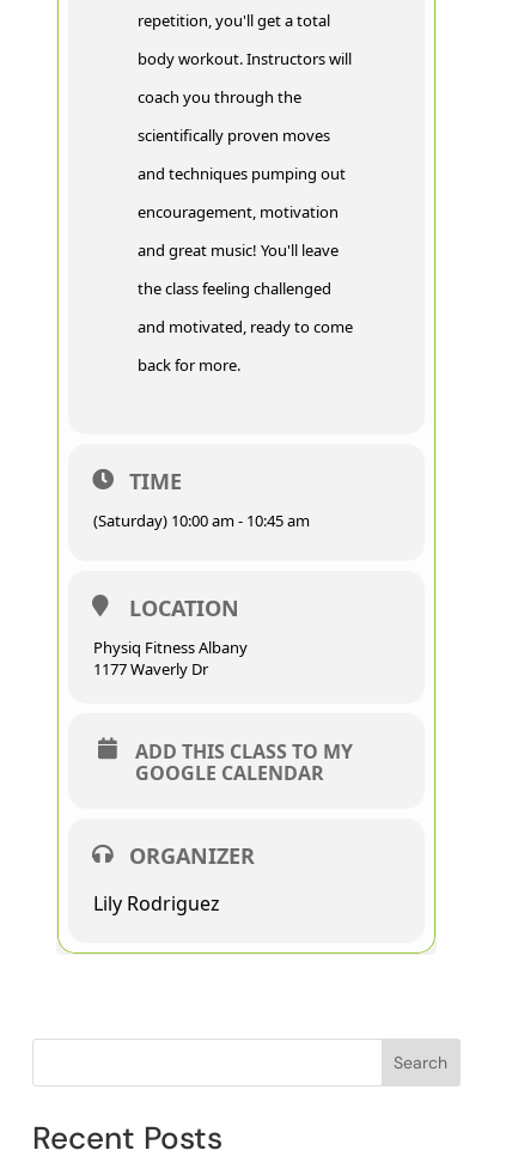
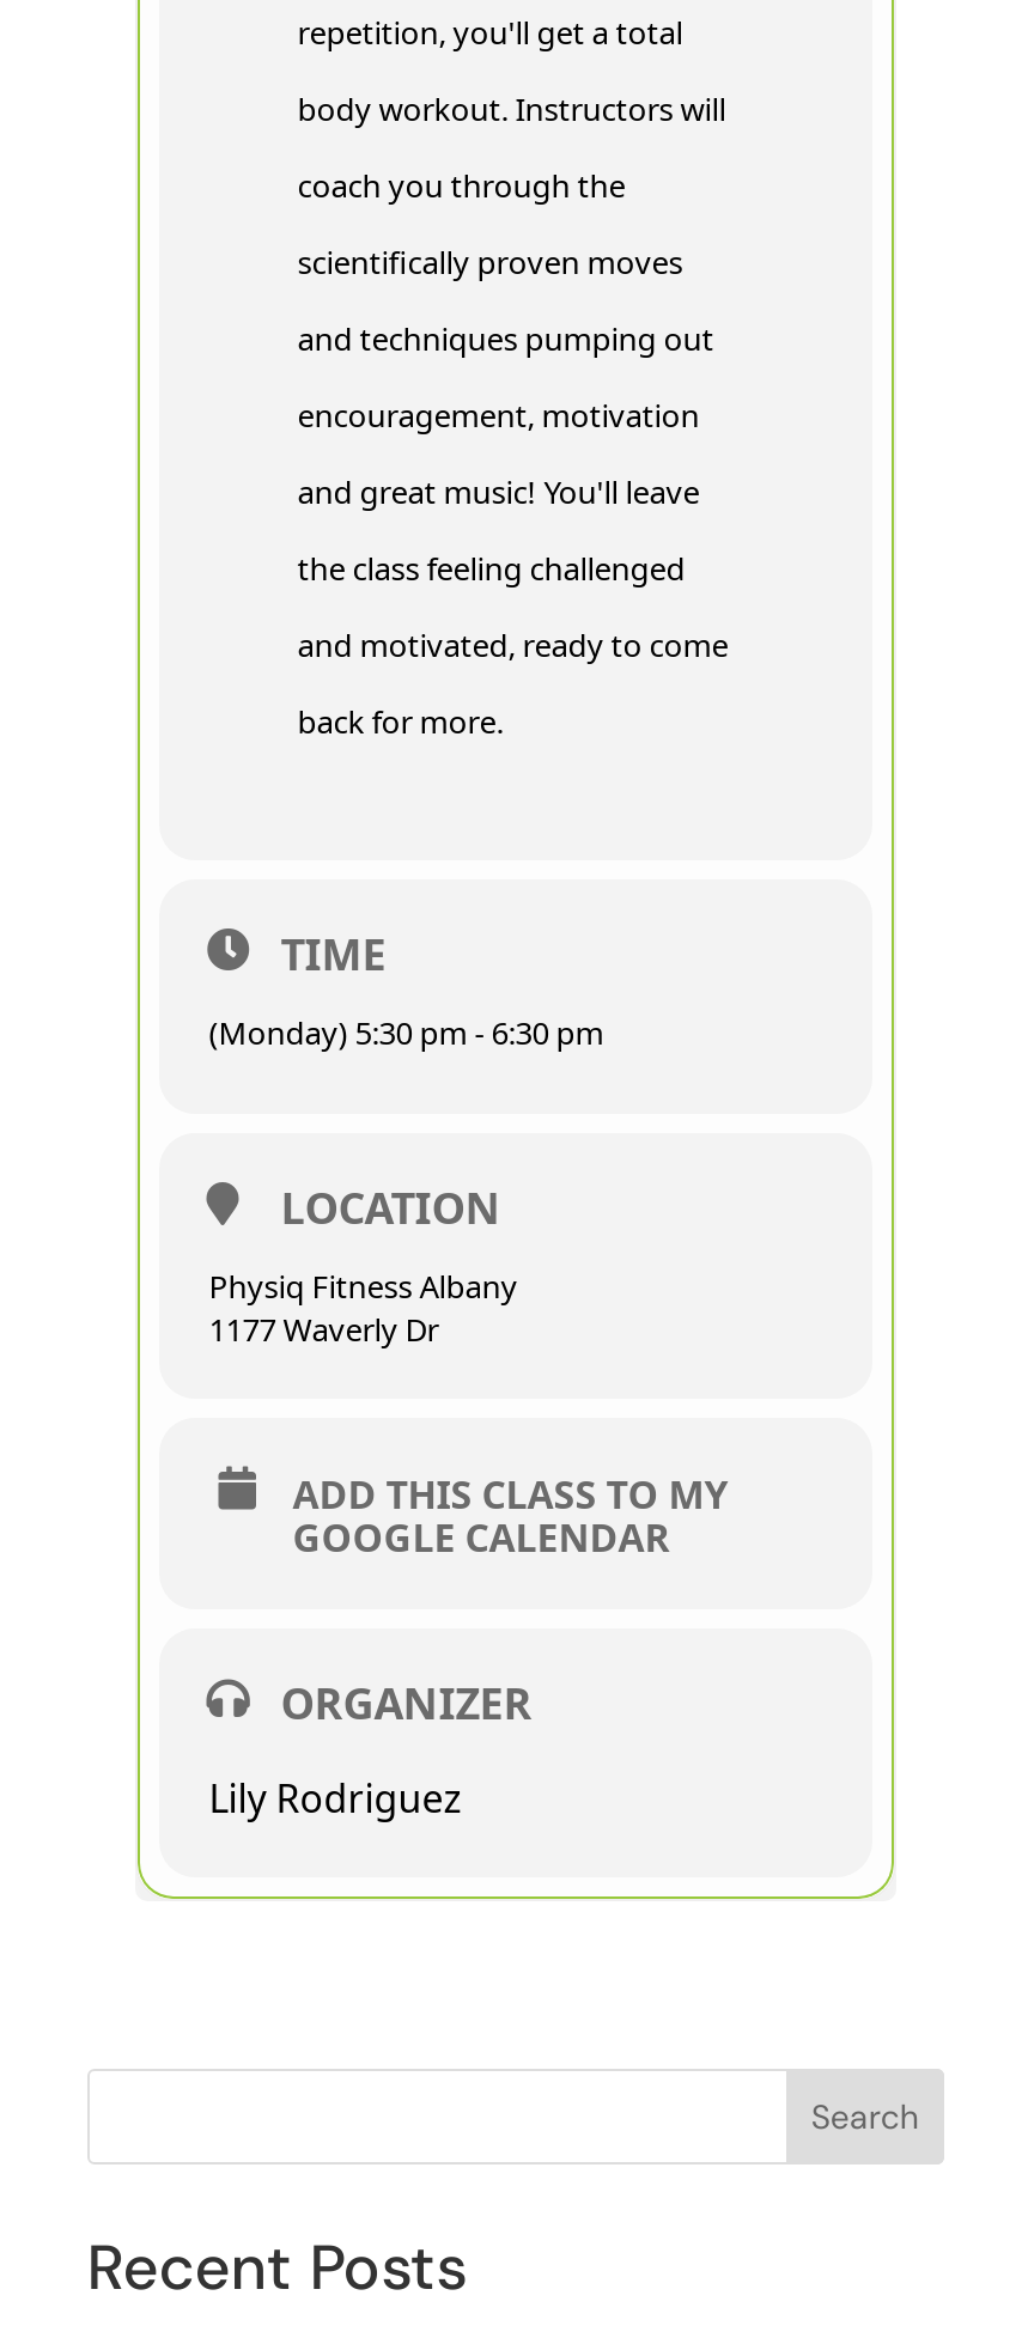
- (Saturday) 10:00 am - 10:45 am
+ (Monday) 5:30 pm - 6:30 pm
